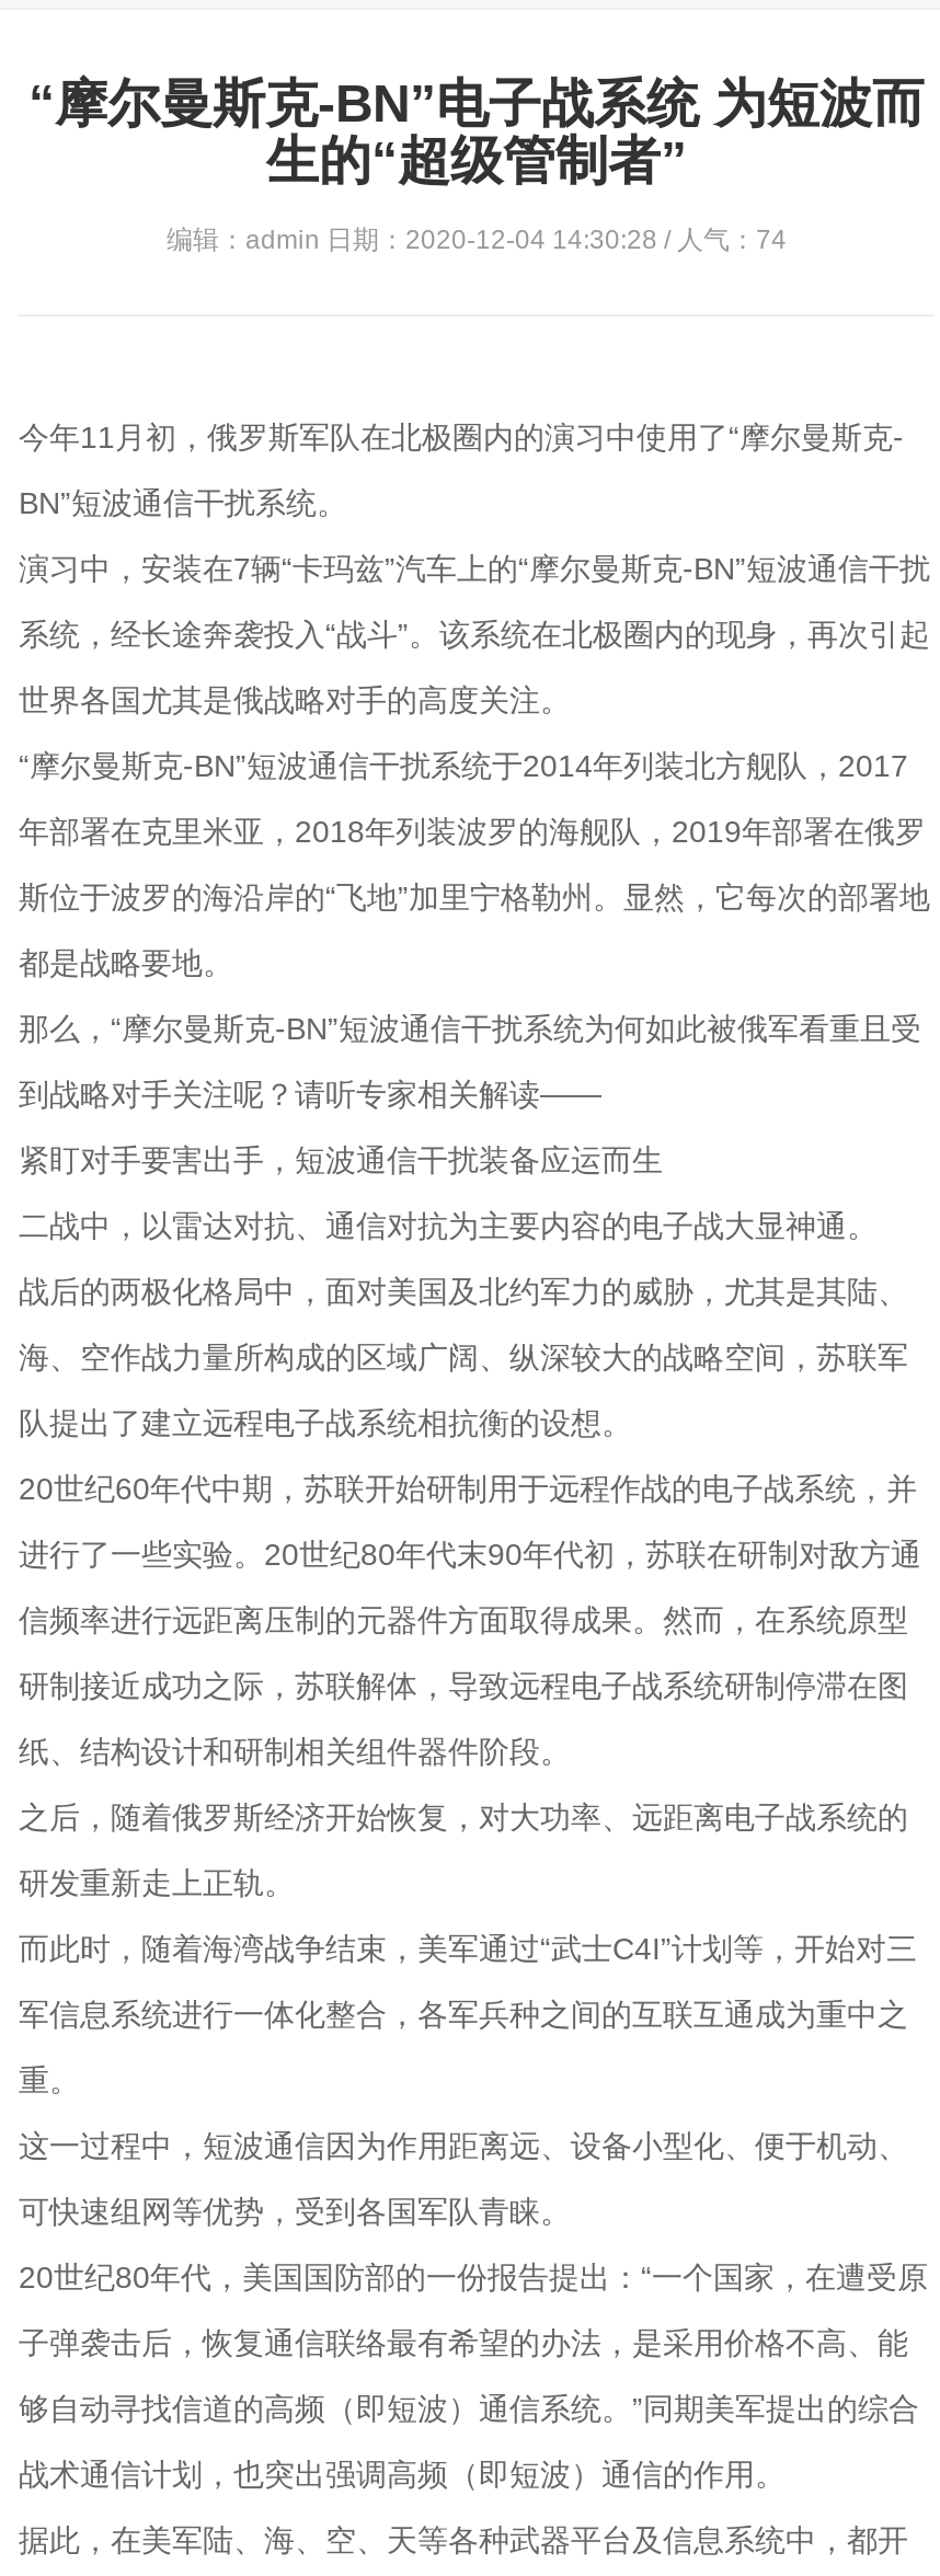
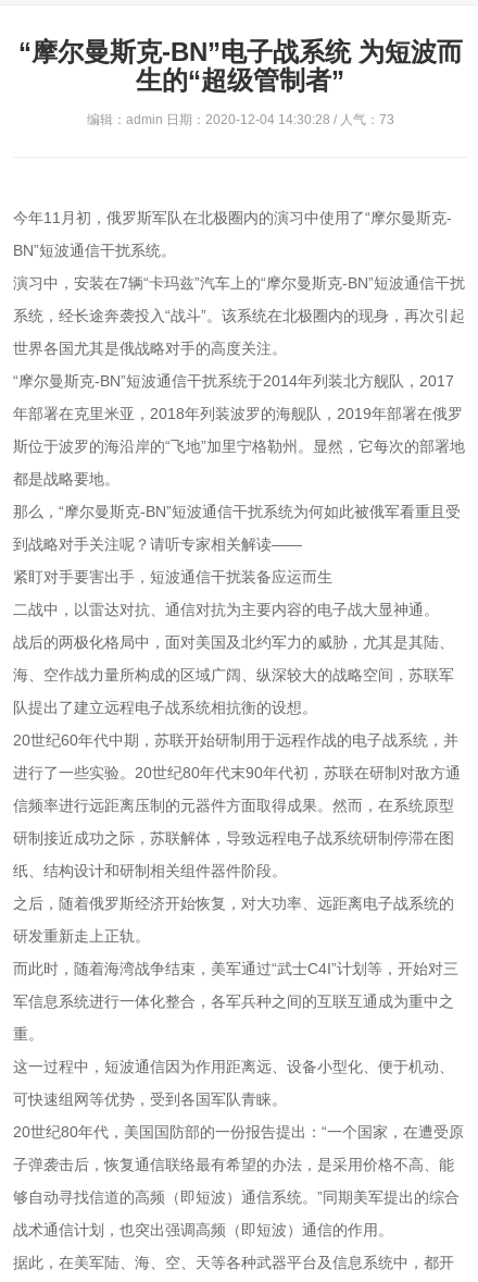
- 编辑：admin 日期：2020-12-04 14:30:28 / 人气：74
+ 编辑：admin 日期：2020-12-04 14:30:28 / 人气：73
